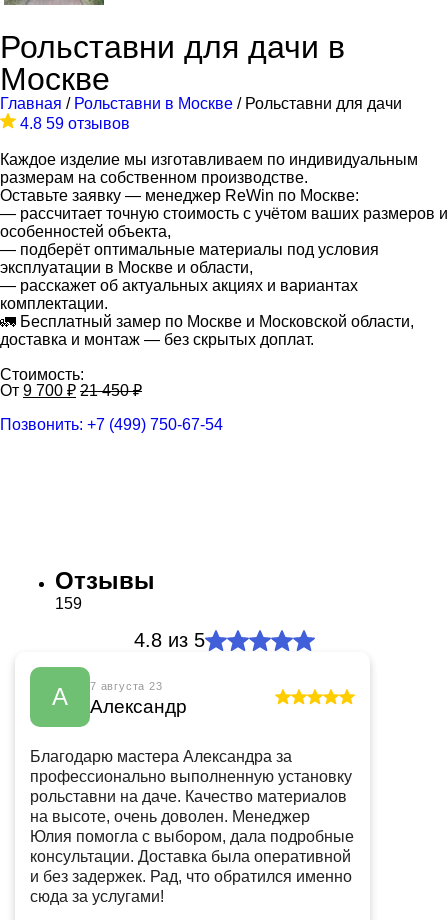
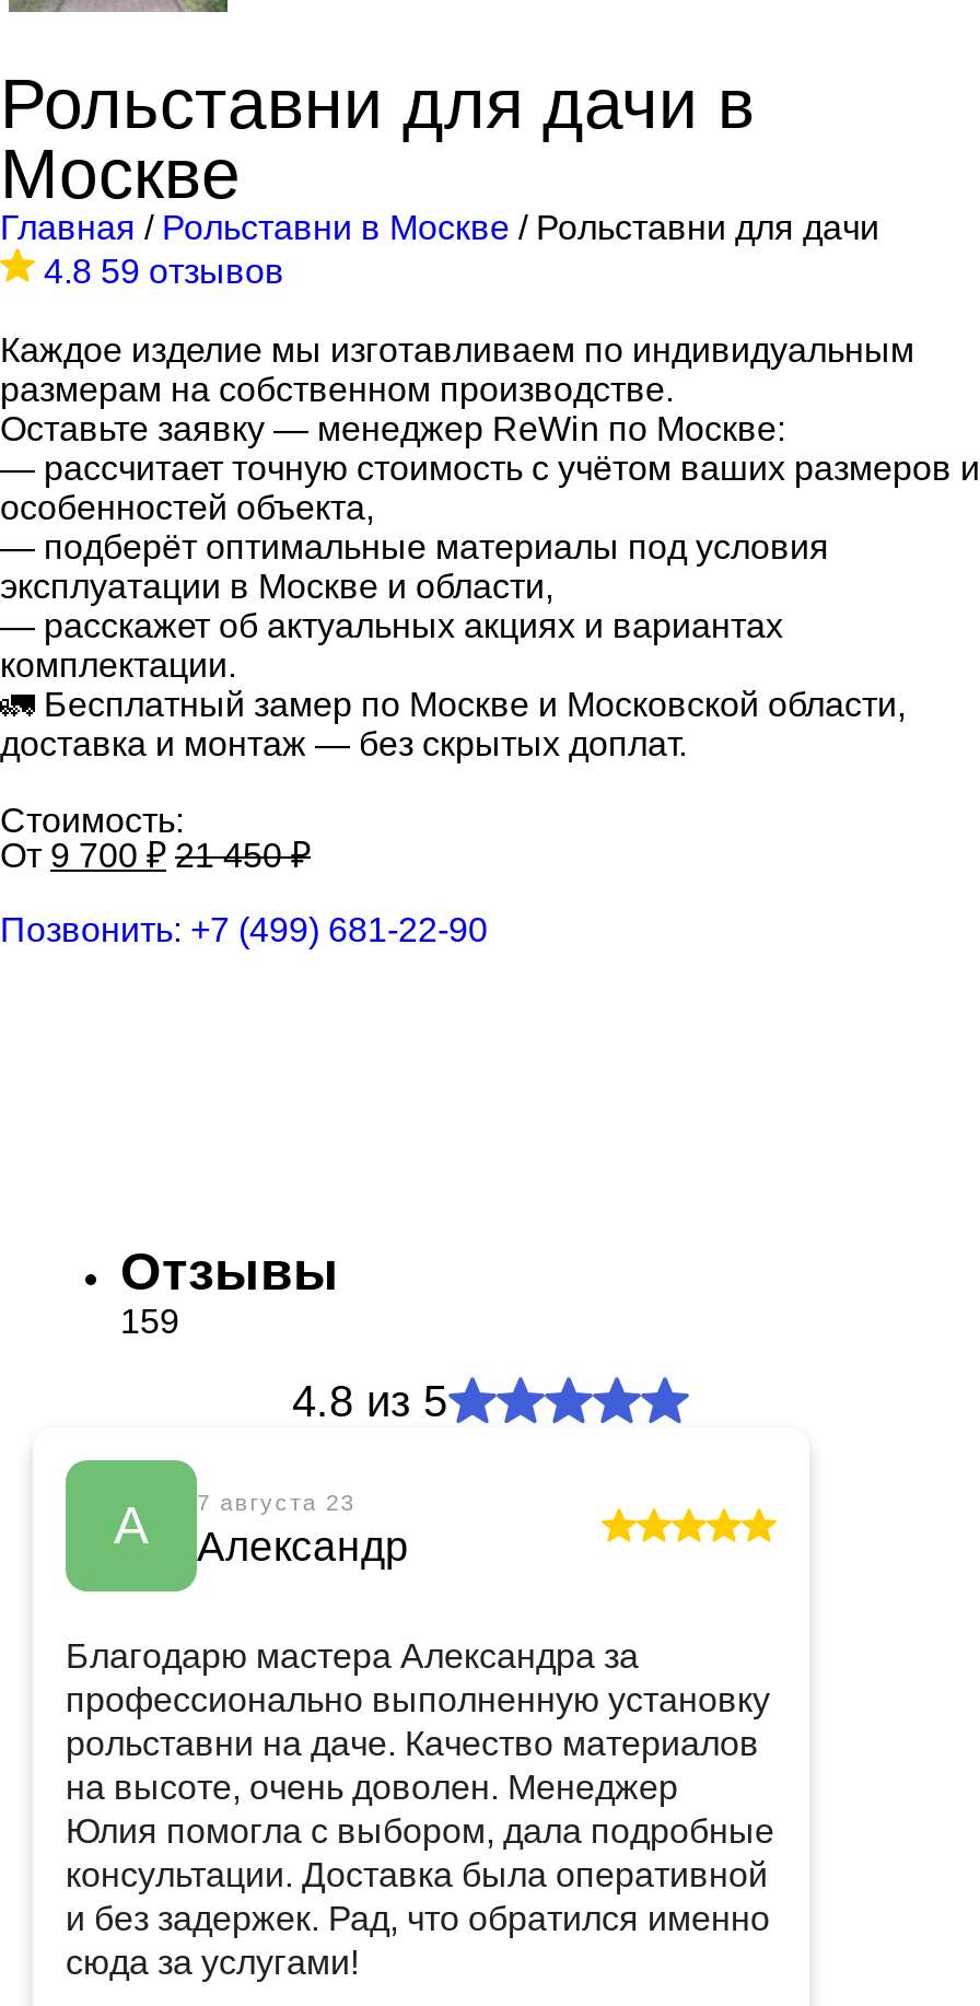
- Позвонить: +7 (499) 750-67-54
+ Позвонить: +7 (499) 681-22-90
